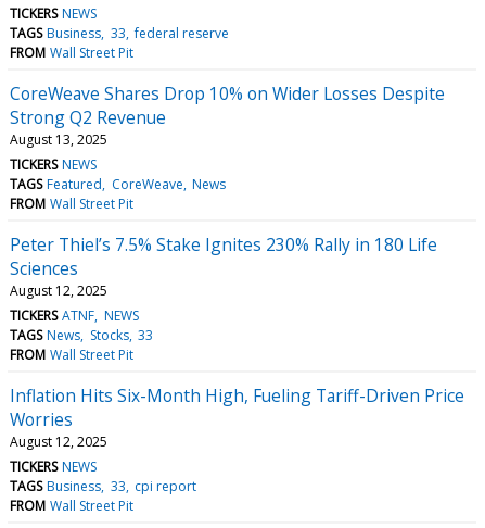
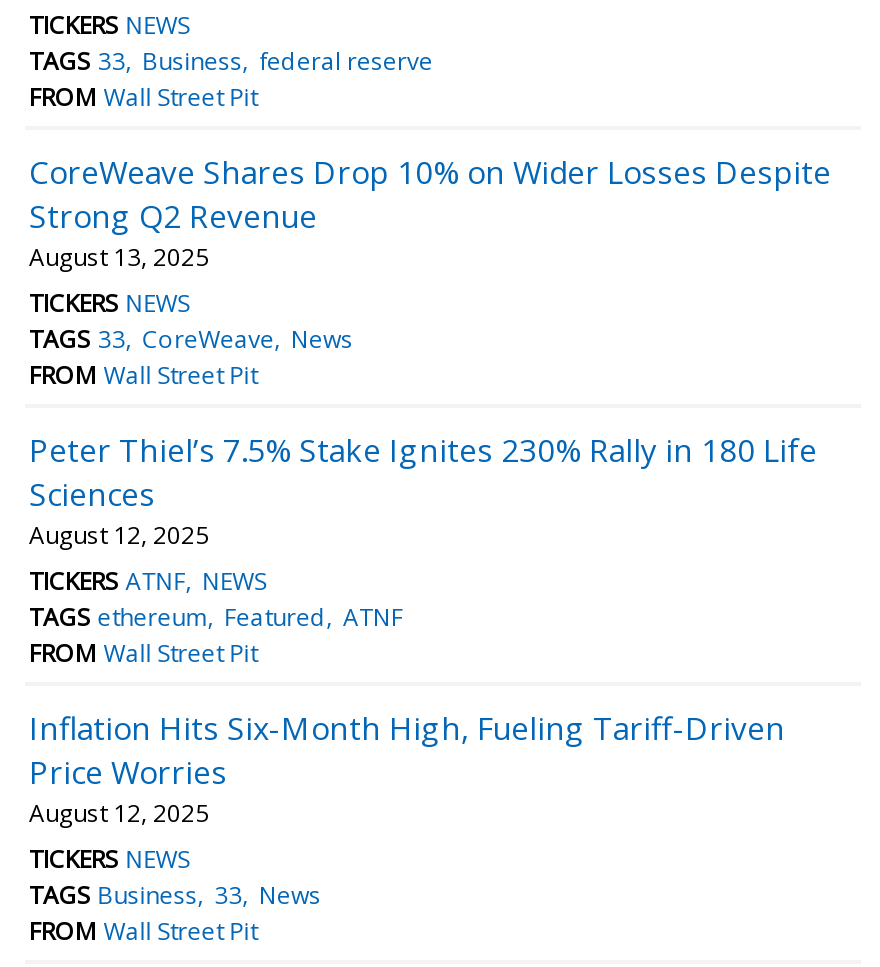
- TAGS Business 33 federal reserve
+ TAGS 33 Business federal reserve

- TAGS Featured CoreWeave News
+ TAGS 33 CoreWeave News

- TAGS News Stocks 33
+ TAGS ethereum Featured ATNF

- TAGS Business 33 cpi report
+ TAGS Business 33 News
